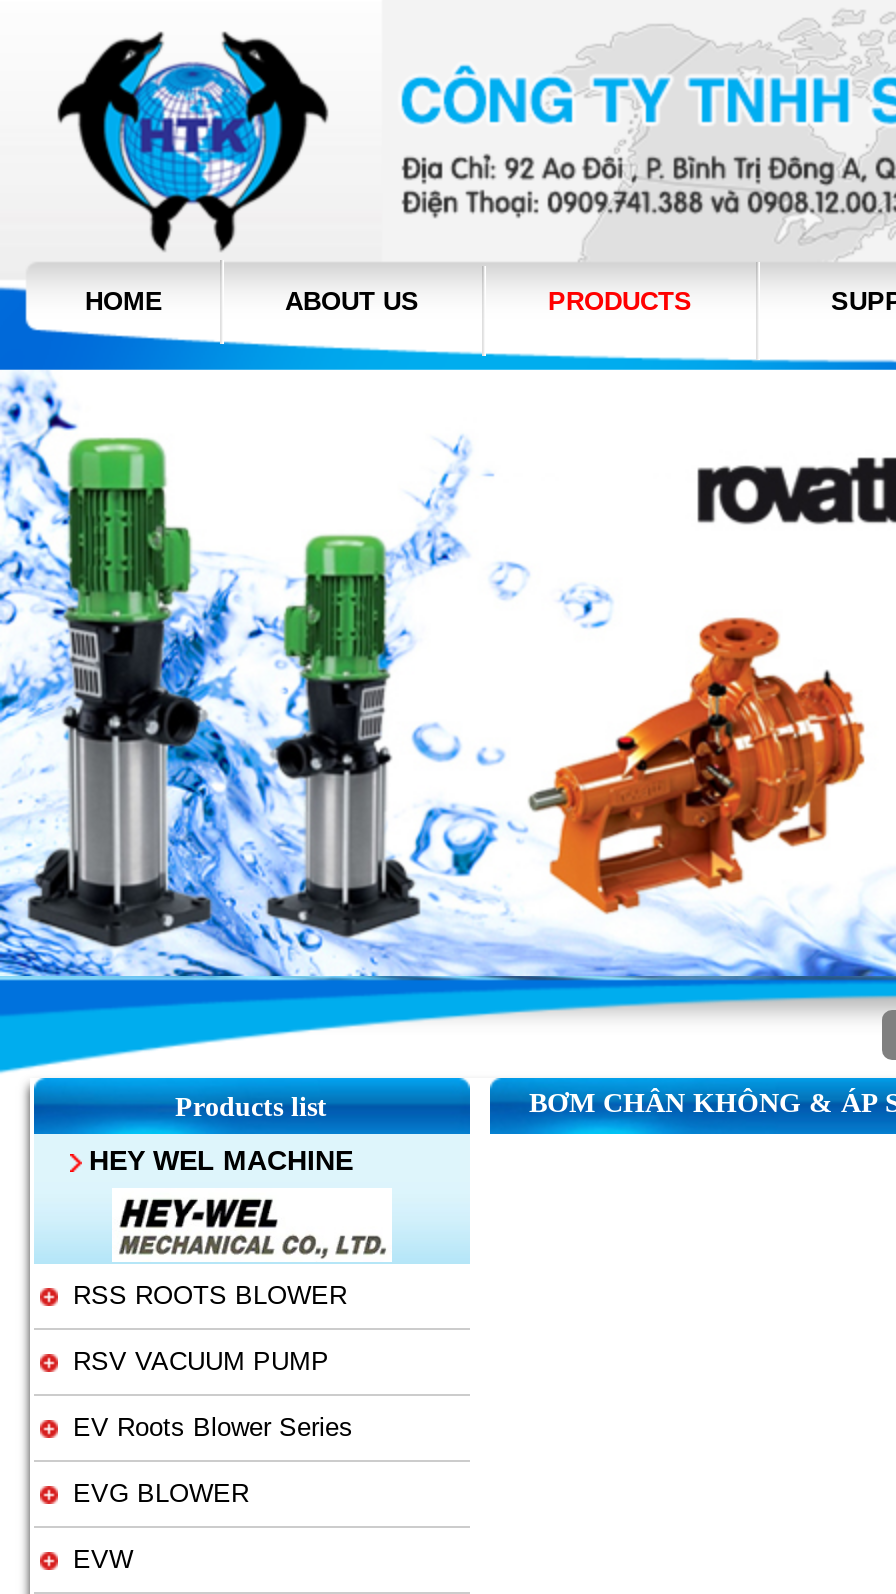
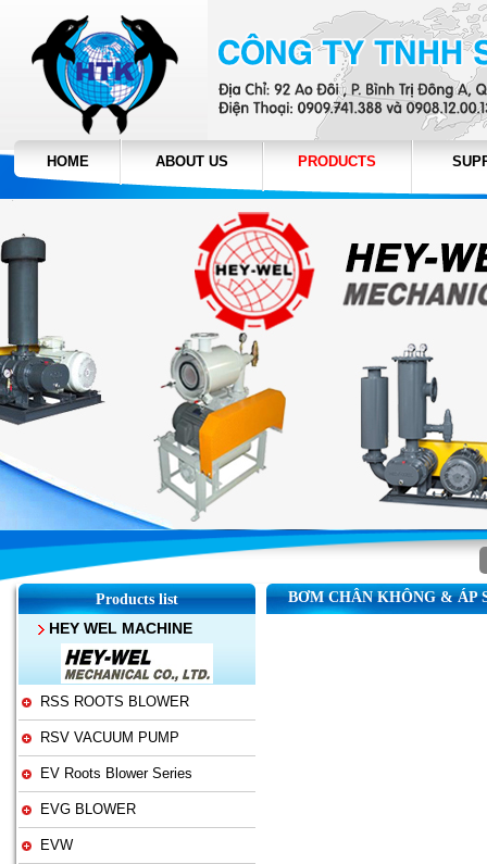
- [image]
+ [image]
